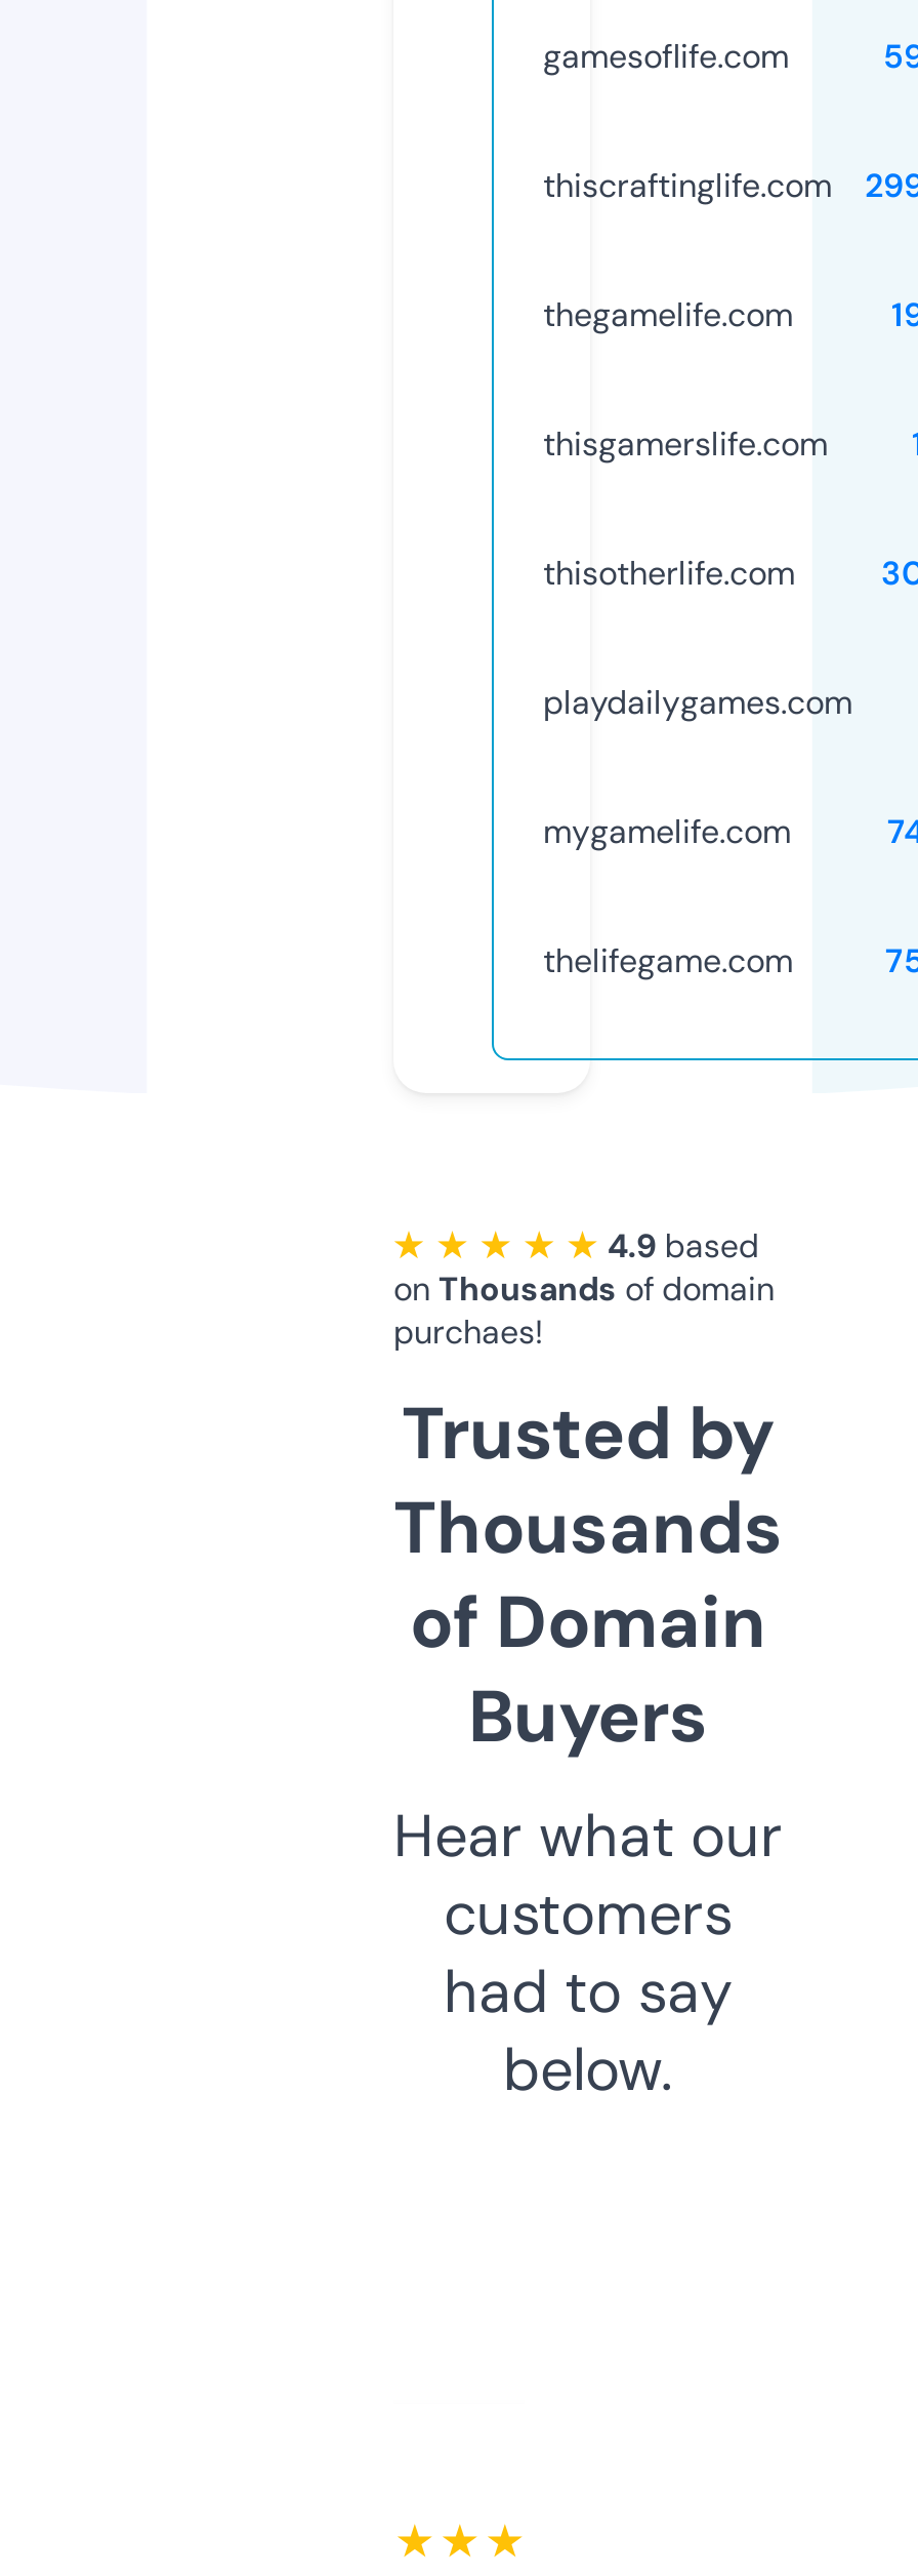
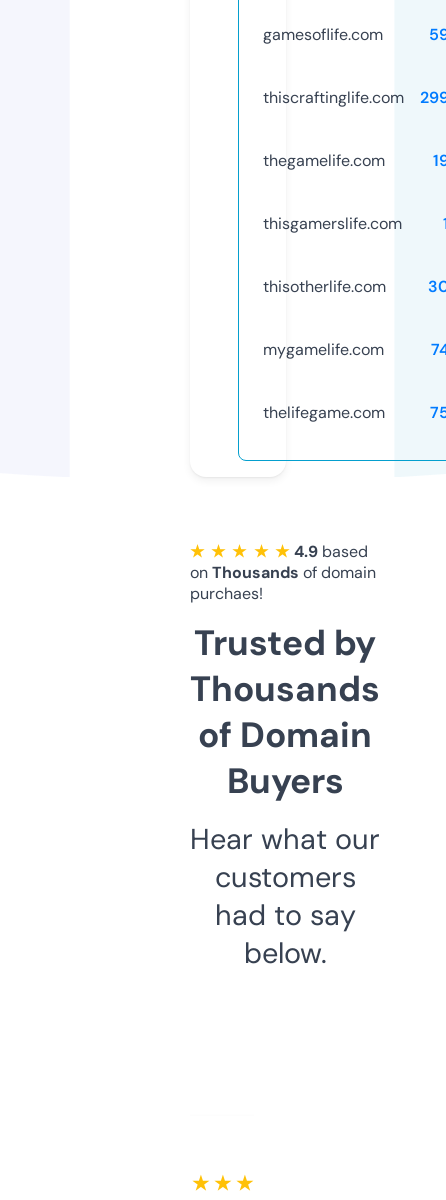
- playdailygames.com
